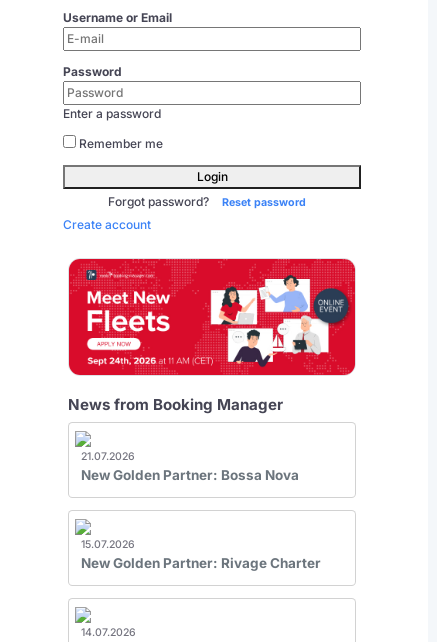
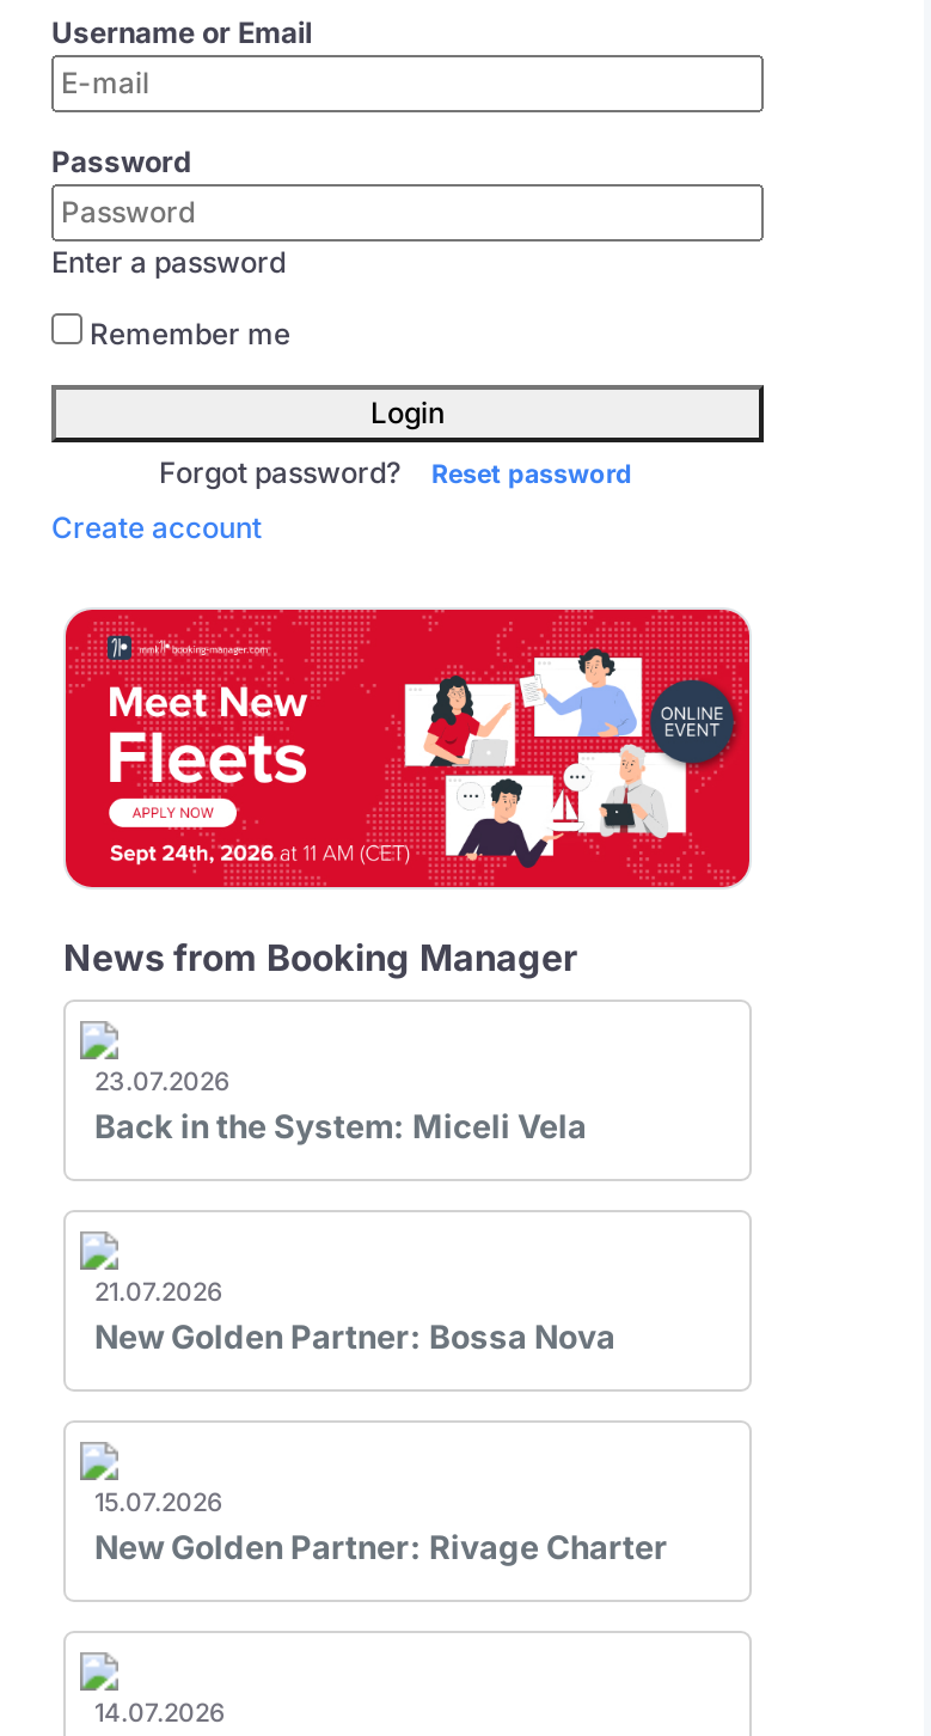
+ 23.07.2026
+ Back in the System: Miceli Vela
